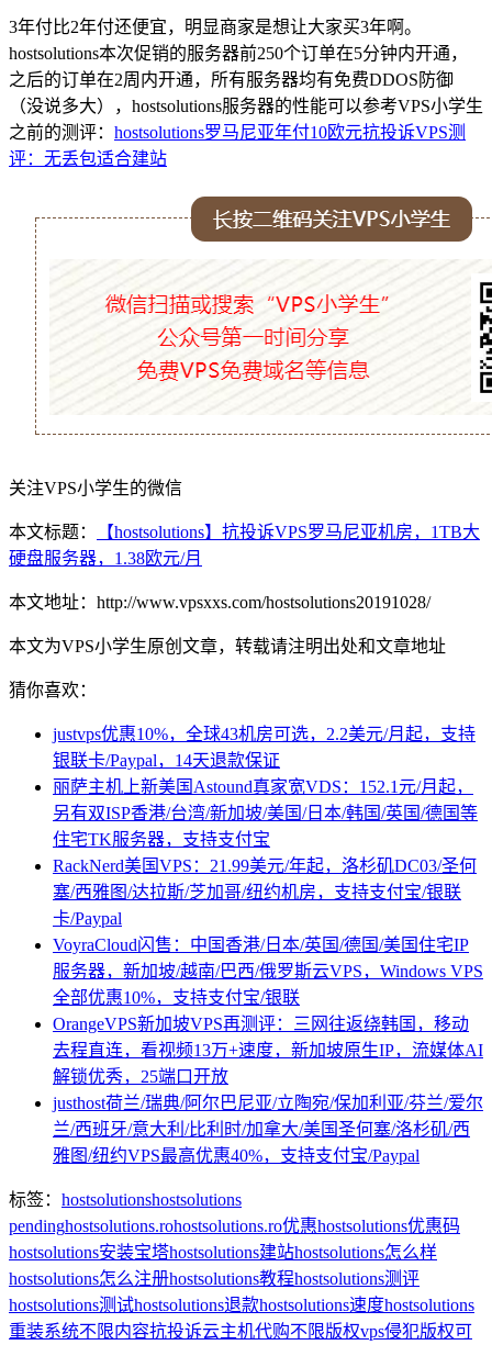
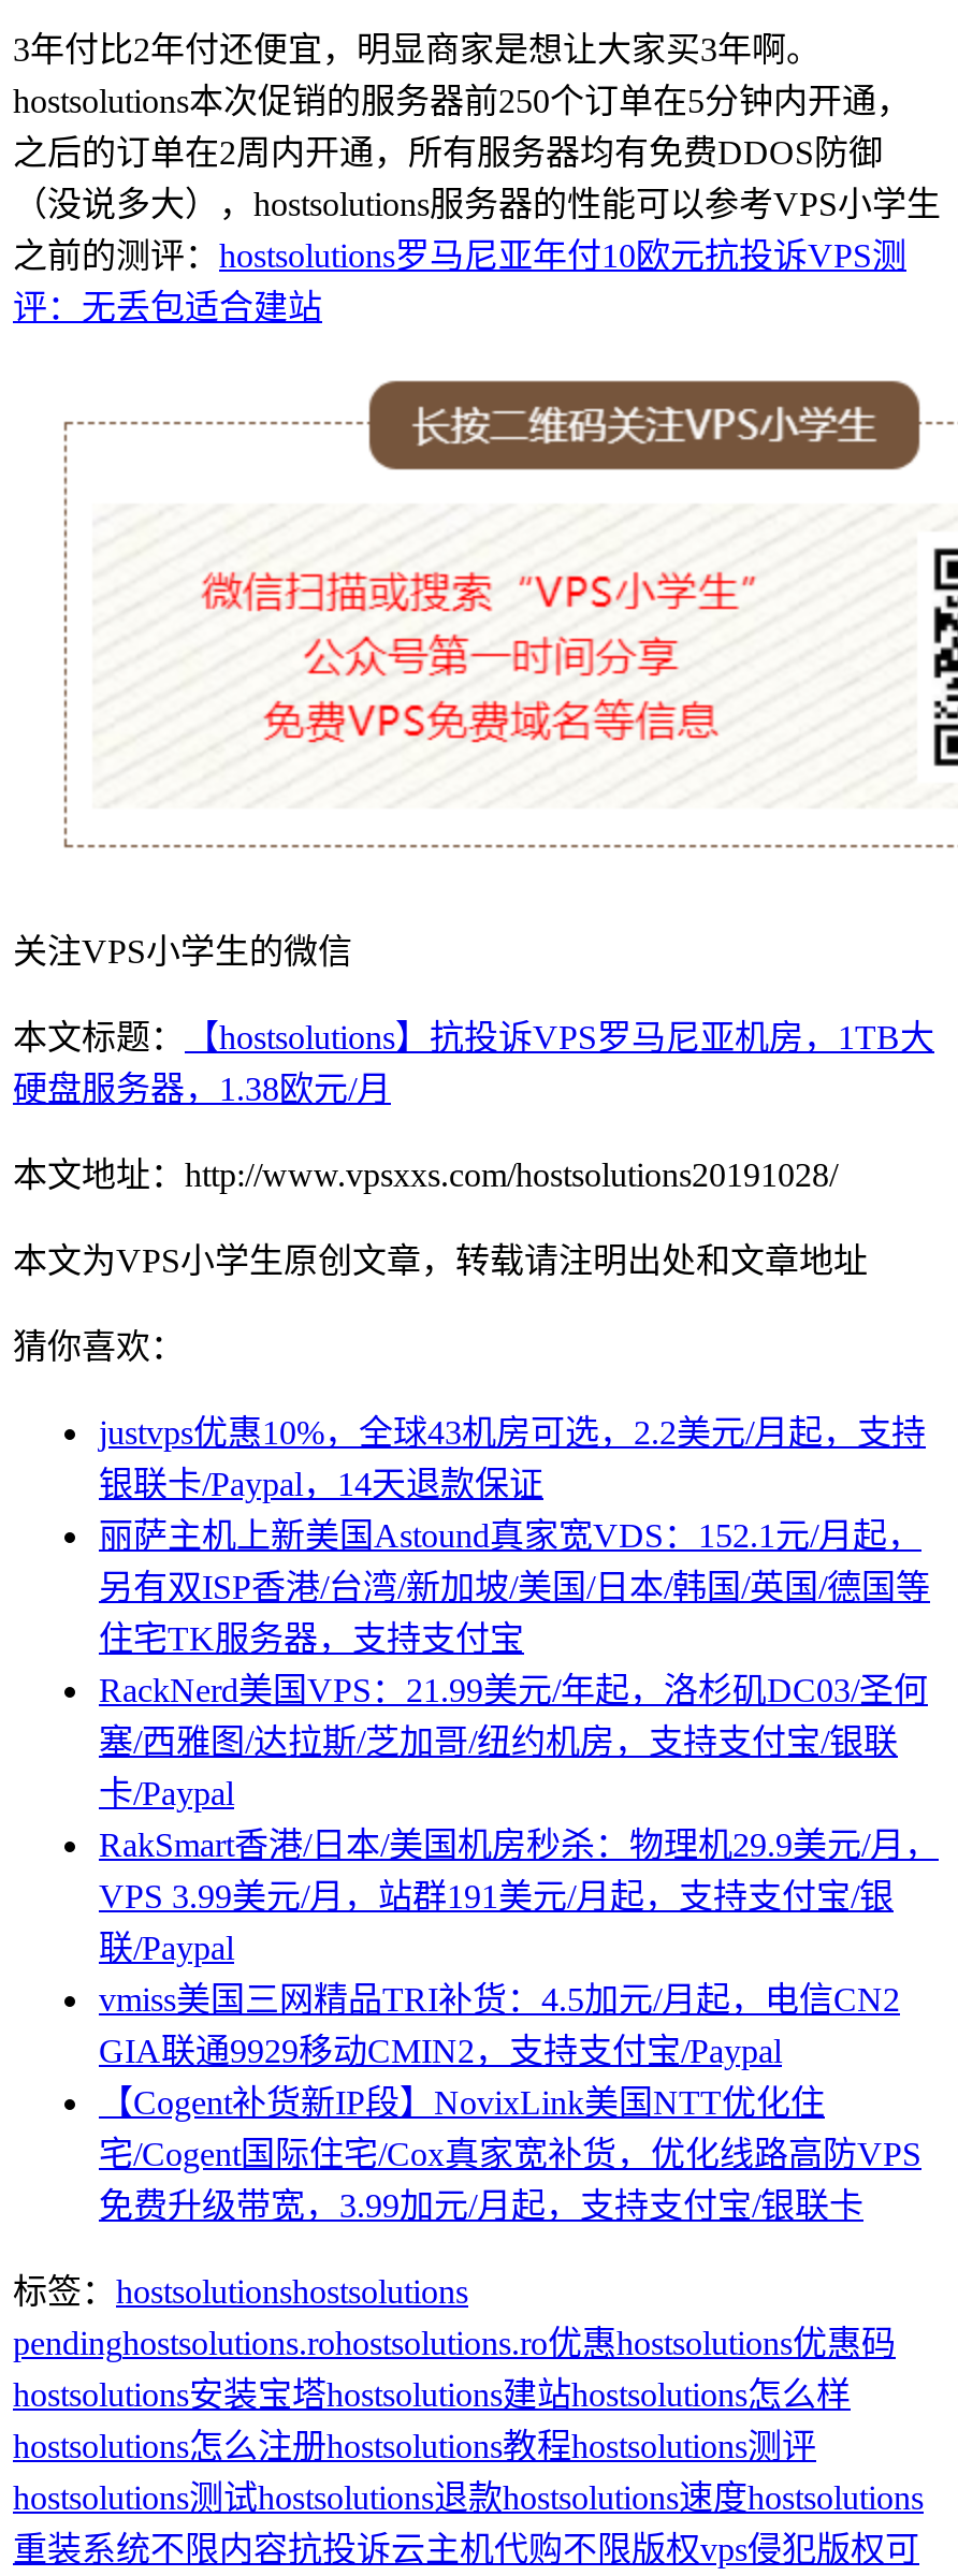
- VoyraCloud闪售：中国香港/日本/英国/德国/美国住宅IP
- 服务器，新加坡/越南/巴西/俄罗斯云VPS，Windows VPS
- 全部优惠10%，支持支付宝/银联
- OrangeVPS新加坡VPS再测评：三网往返绕韩国，移动
- 去程直连，看视频13万+速度，新加坡原生IP，流媒体AI
- 解锁优秀，25端口开放
- justhost荷兰/瑞典/阿尔巴尼亚/立陶宛/保加利亚/芬兰/爱尔
- 兰/西班牙/意大利/比利时/加拿大/美国圣何塞/洛杉矶/西
- 雅图/纽约VPS最高优惠40%，支持支付宝/Paypal
+ RakSmart香港/日本/美国机房秒杀：物理机29.9美元/月，
+ VPS 3.99美元/月，站群191美元/月起，支持支付宝/银
+ 联/Paypal
+ vmiss美国三网精品TRI补货：4.5加元/月起，电信CN2
+ GIA联通9929移动CMIN2，支持支付宝/Paypal
+ 【Cogent补货新IP段】NovixLink美国NTT优化住
+ 宅/Cogent国际住宅/Cox真家宽补货，优化线路高防VPS
+ 免费升级带宽，3.99加元/月起，支持支付宝/银联卡
